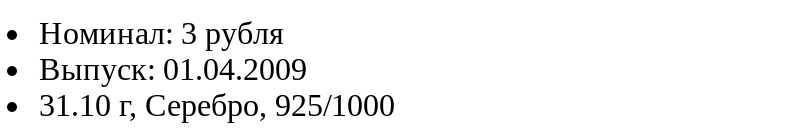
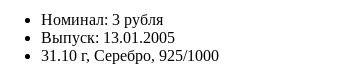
- Выпуск: 01.04.2009
+ Выпуск: 13.01.2005
